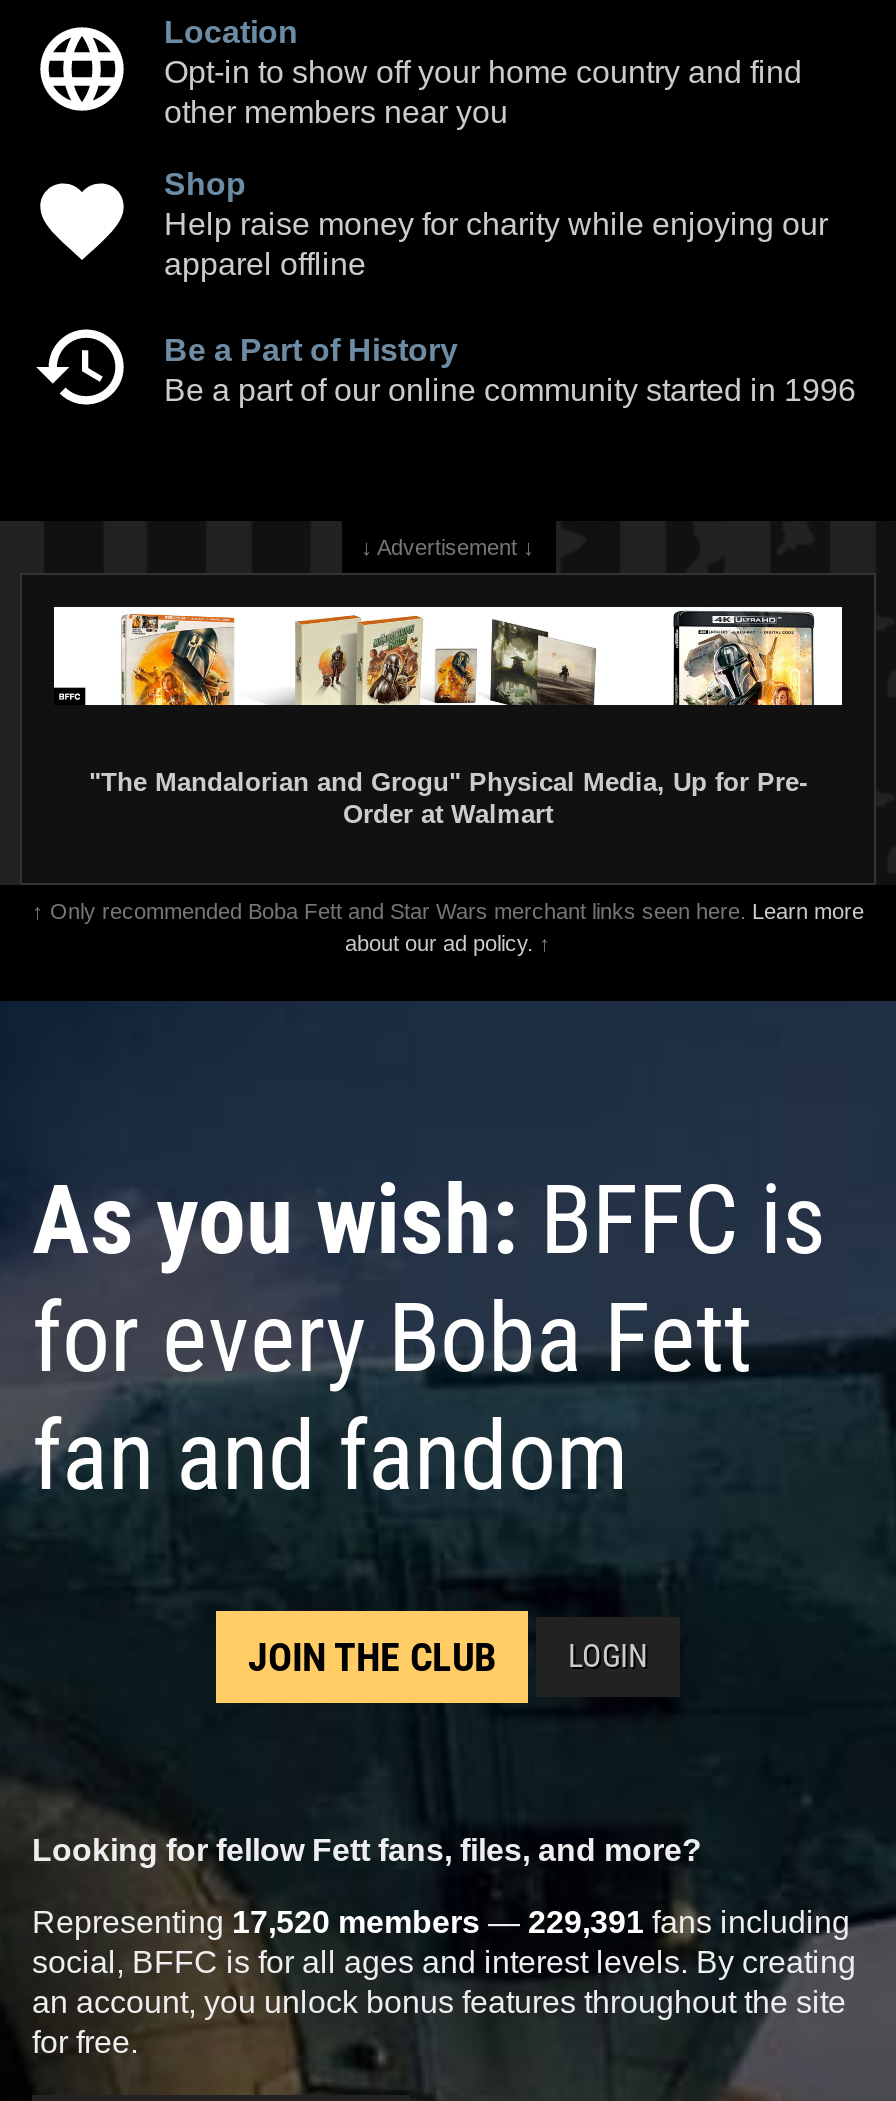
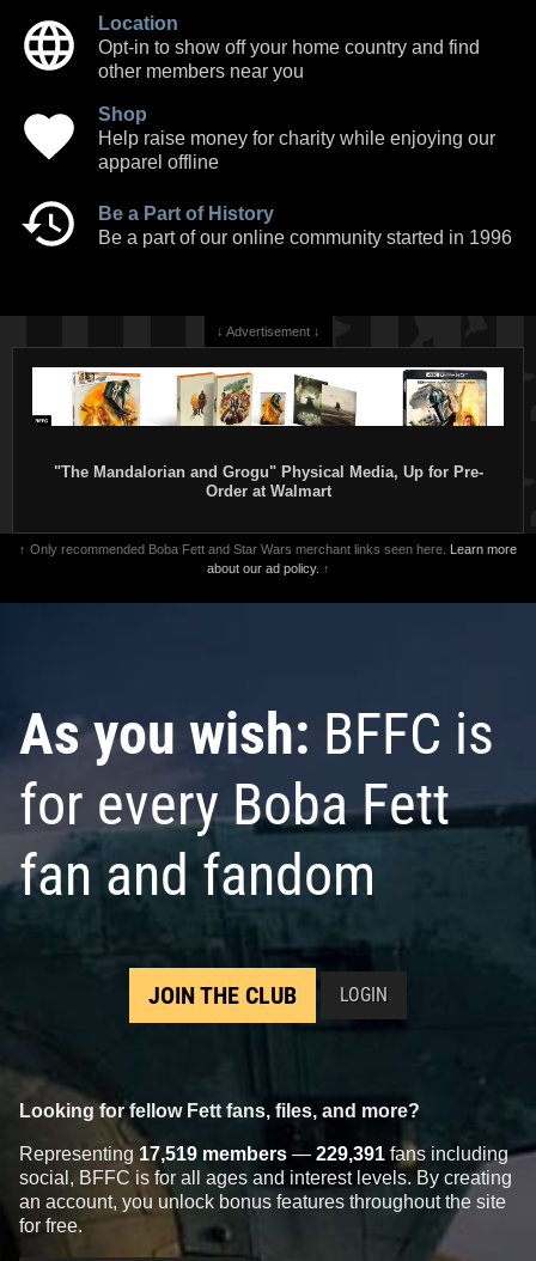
- Representing 17,520 members — 229,391 fans including
+ Representing 17,519 members — 229,391 fans including
